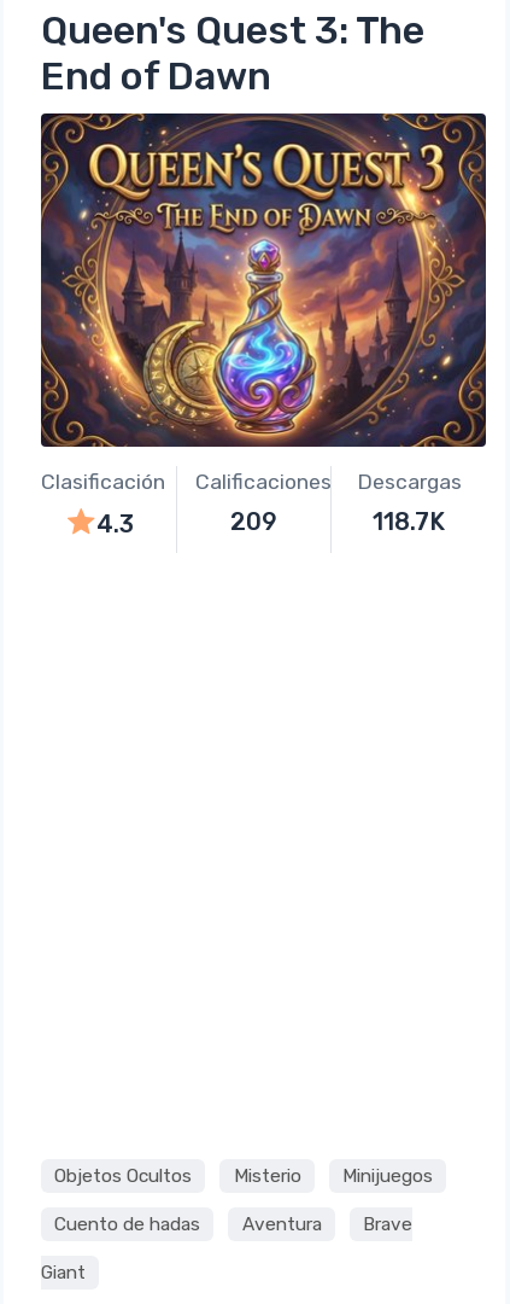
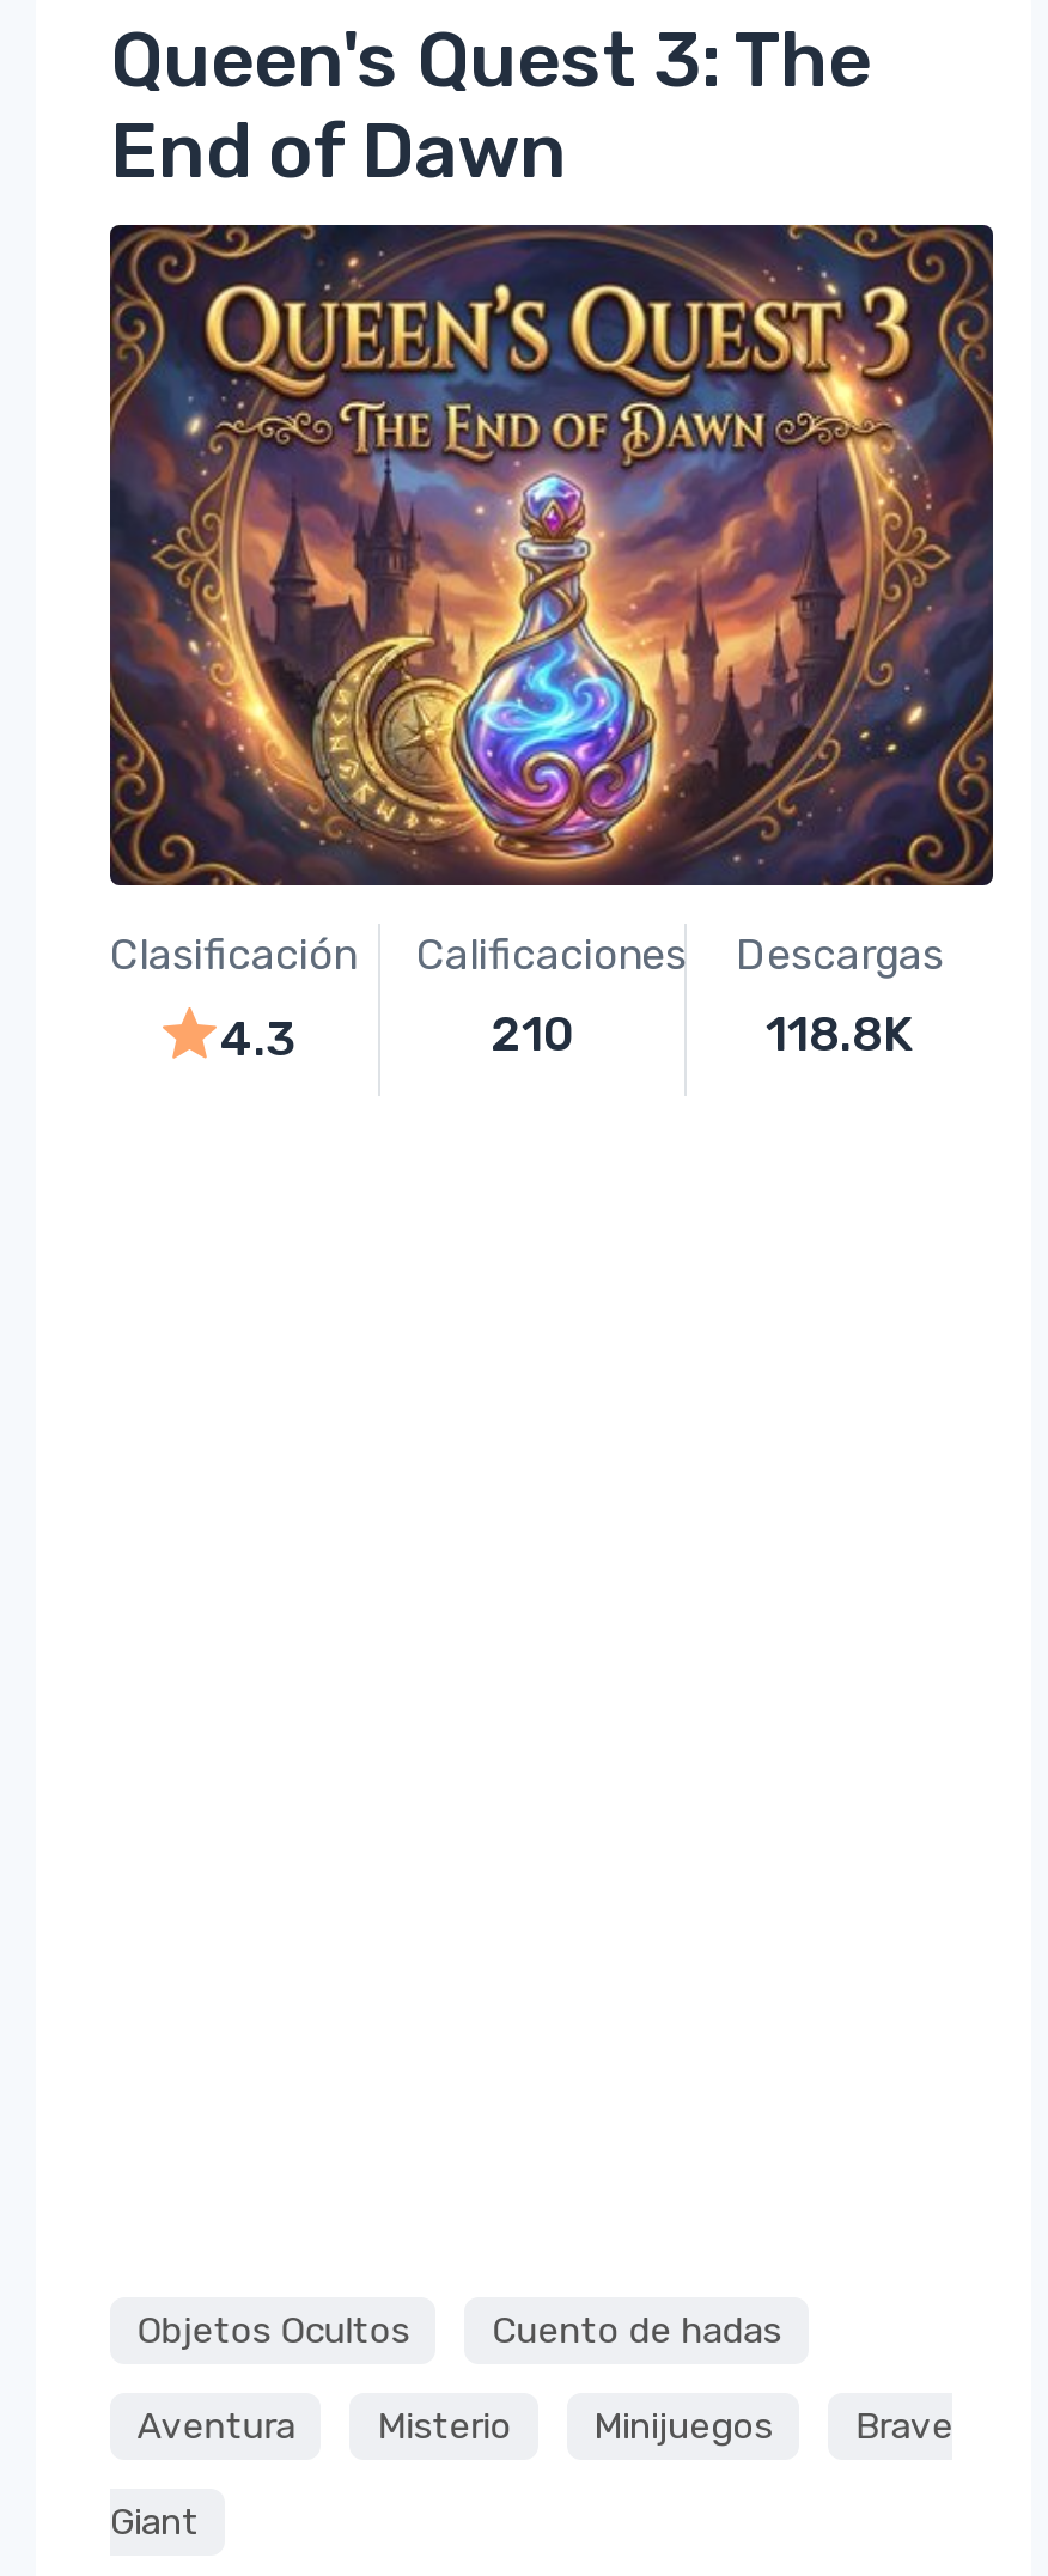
- 209
+ 210

- 118.7K
+ 118.8K

moved down: Misterio | Minijuegos

moved up: Cuento de hadas | Aventura
